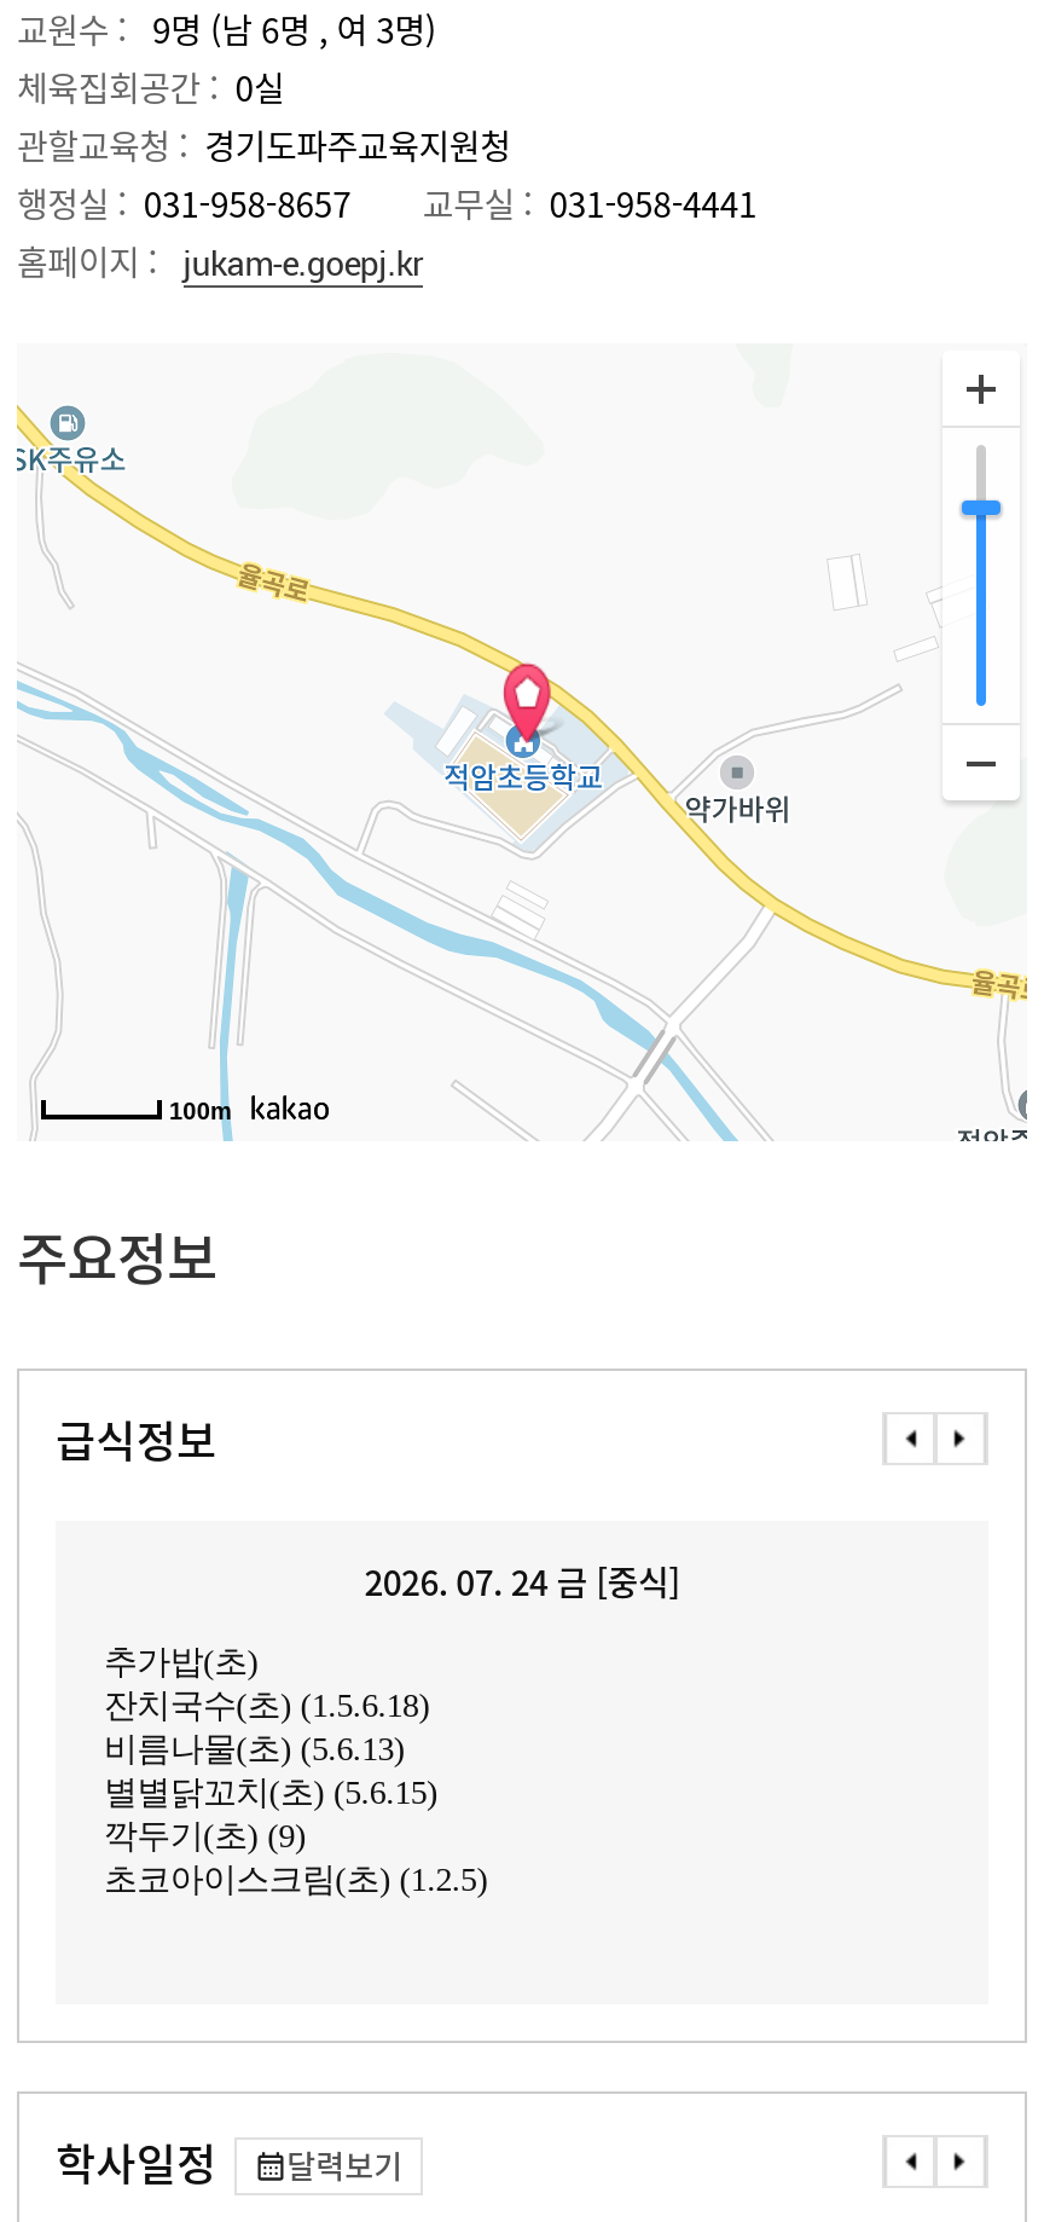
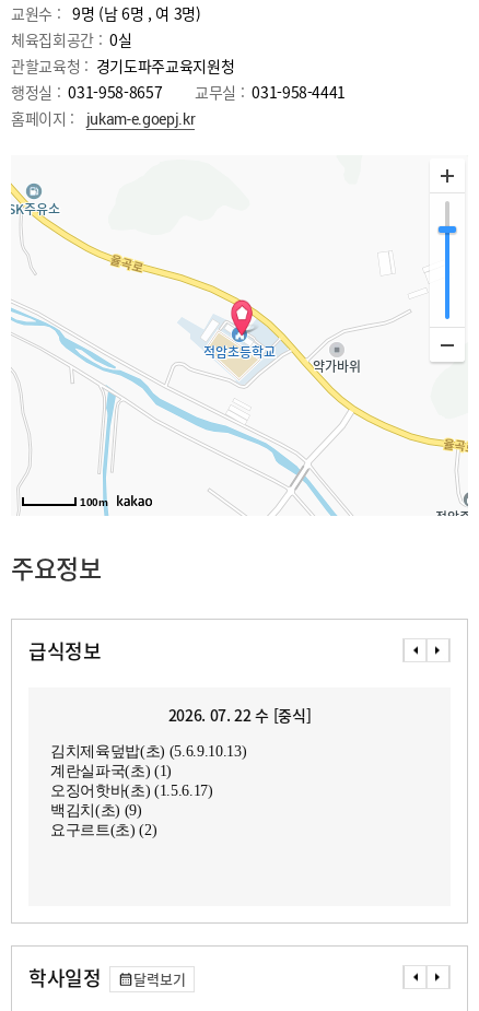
- 2026. 07. 24 금 [중식]
+ 2026. 07. 22 수 [중식]

- 추가밥(초)
- 잔치국수(초) (1.5.6.18)
- 비름나물(초) (5.6.13)
- 별별닭꼬치(초) (5.6.15)
- 깍두기(초) (9)
- 초코아이스크림(초) (1.2.5)
+ 김치제육덮밥(초) (5.6.9.10.13)
+ 계란실파국(초) (1)
+ 오징어핫바(초) (1.5.6.17)
+ 백김치(초) (9)
+ 요구르트(초) (2)
